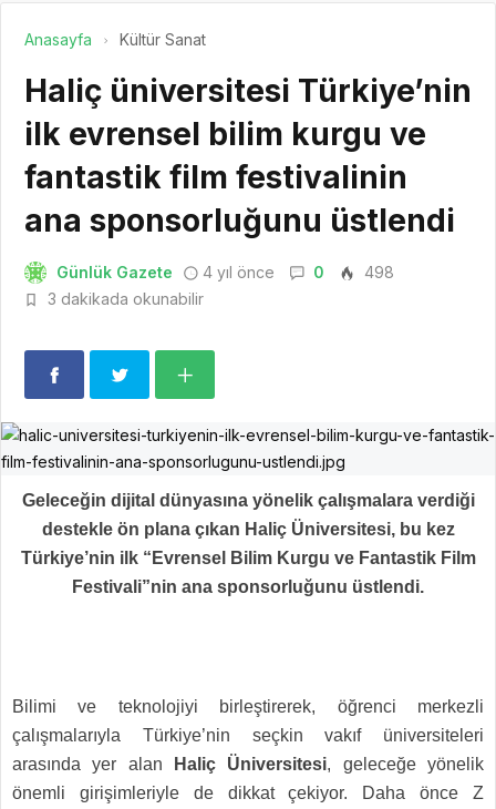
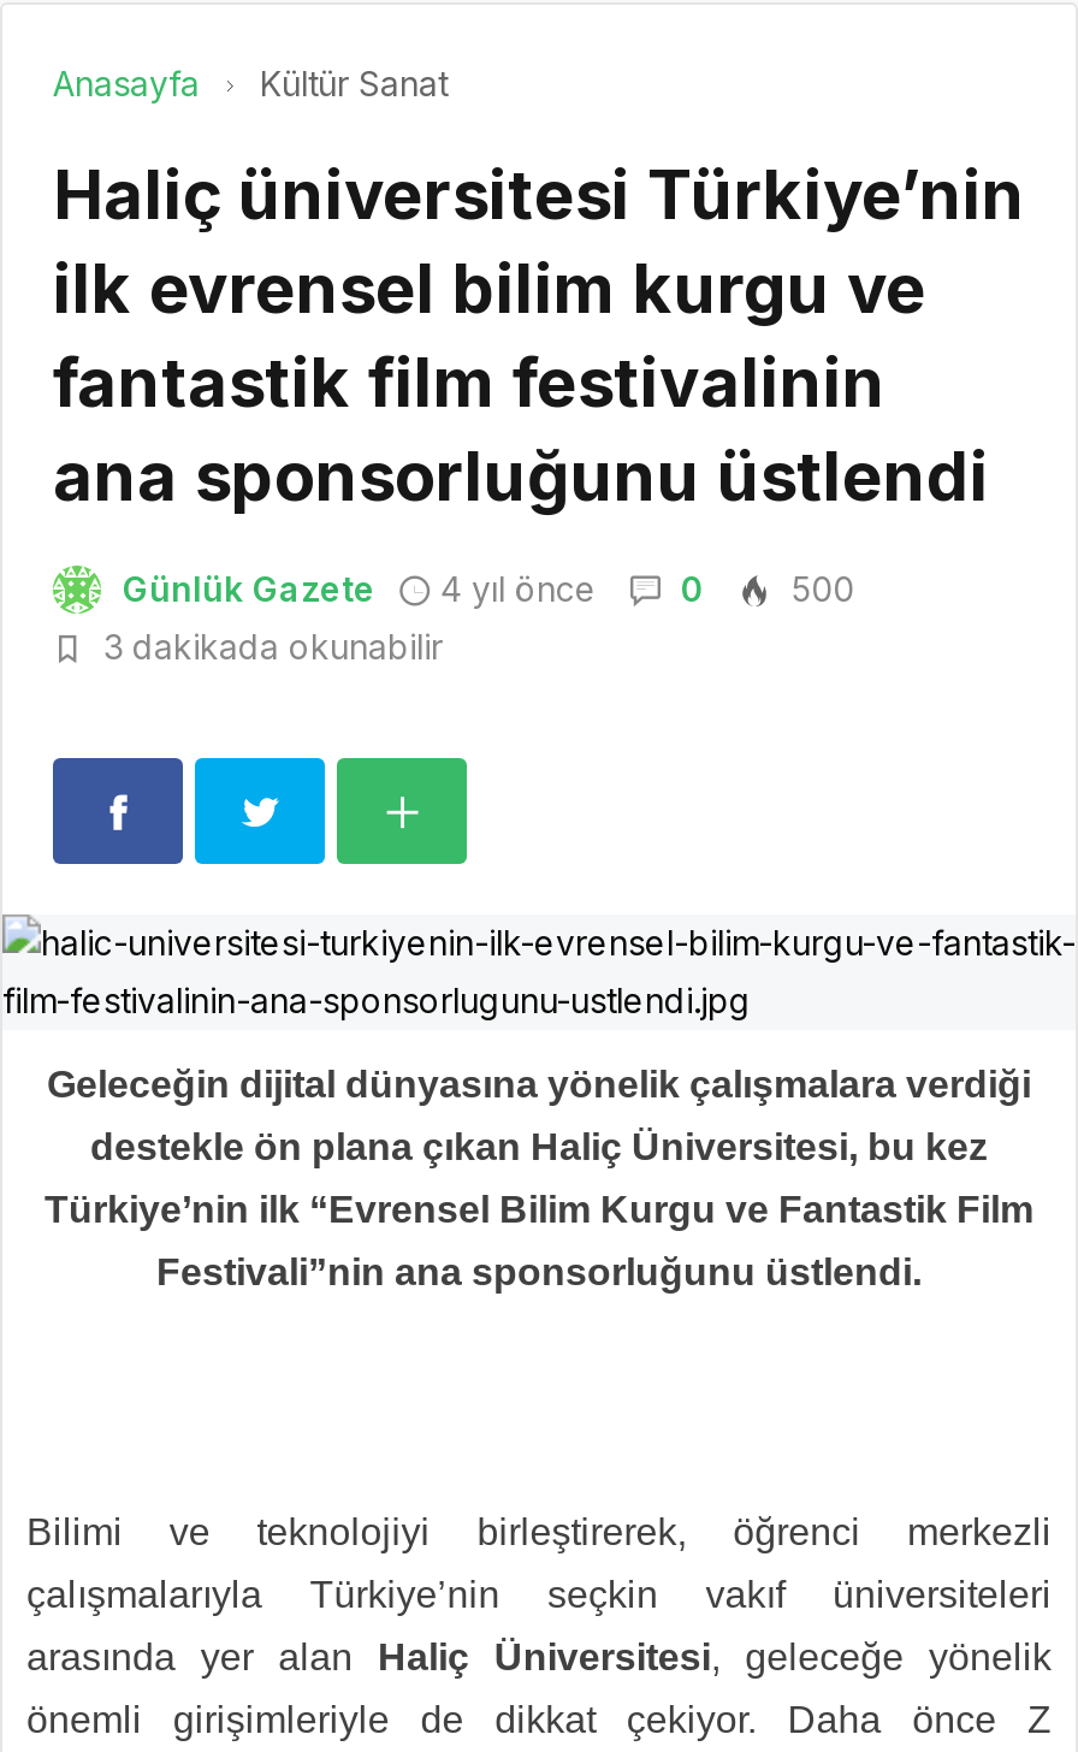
- 0 498
+ 0 500
